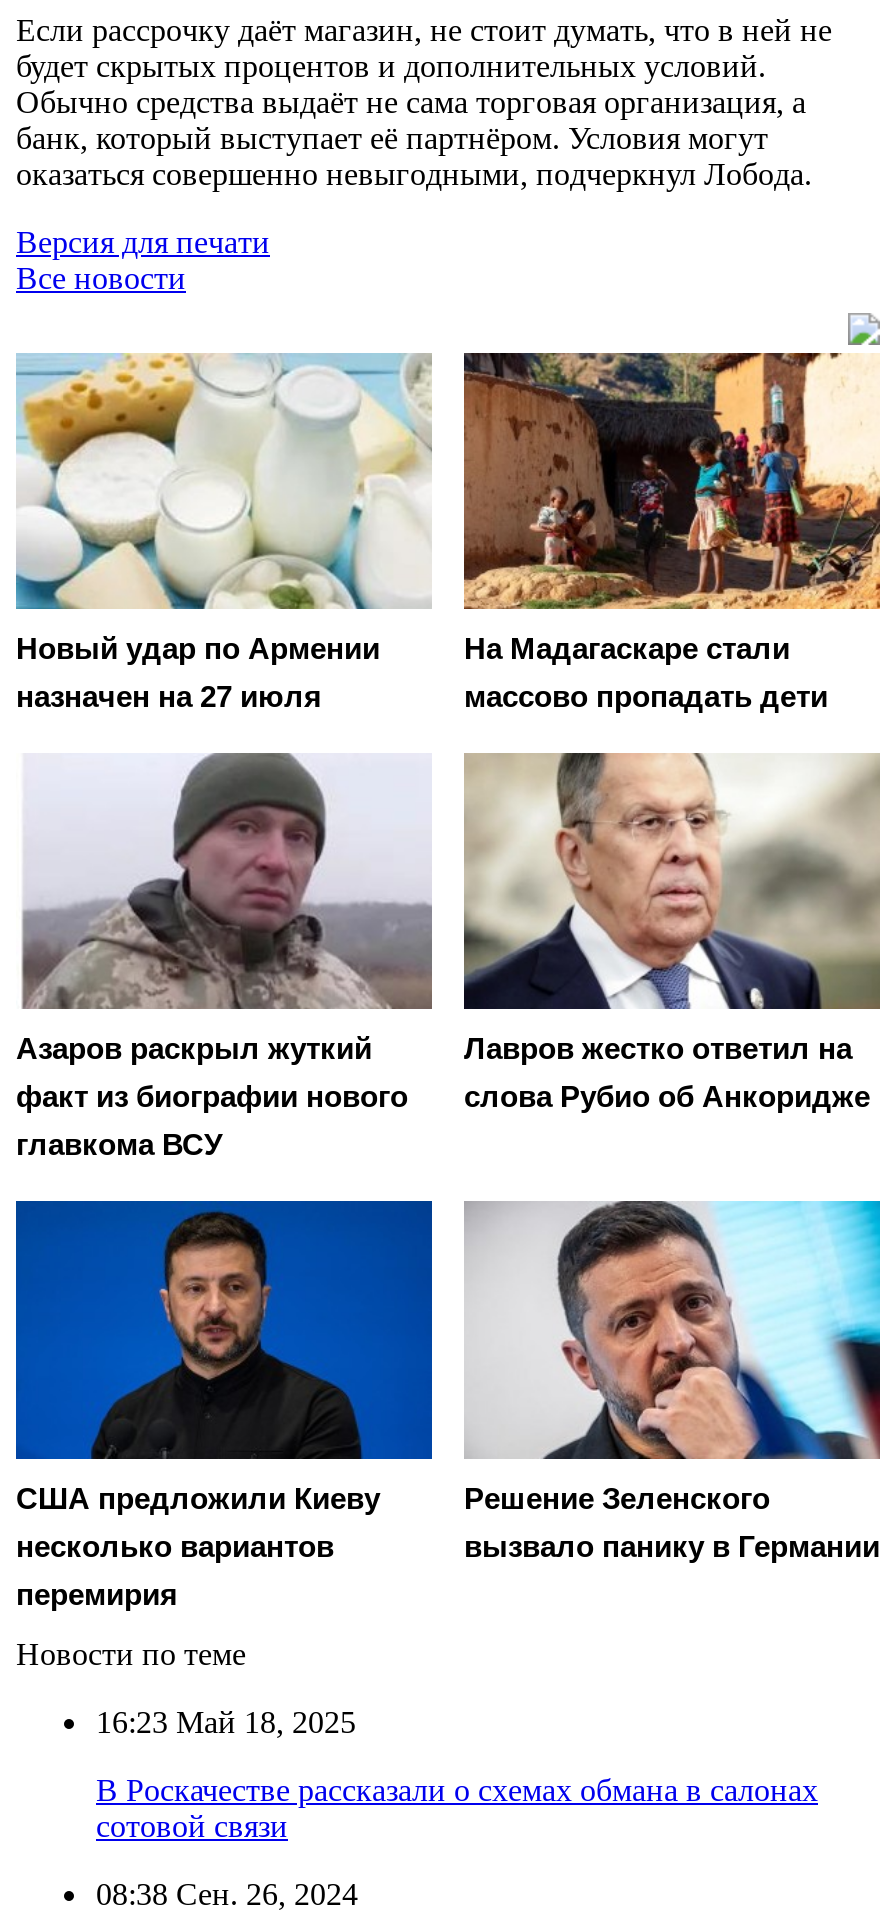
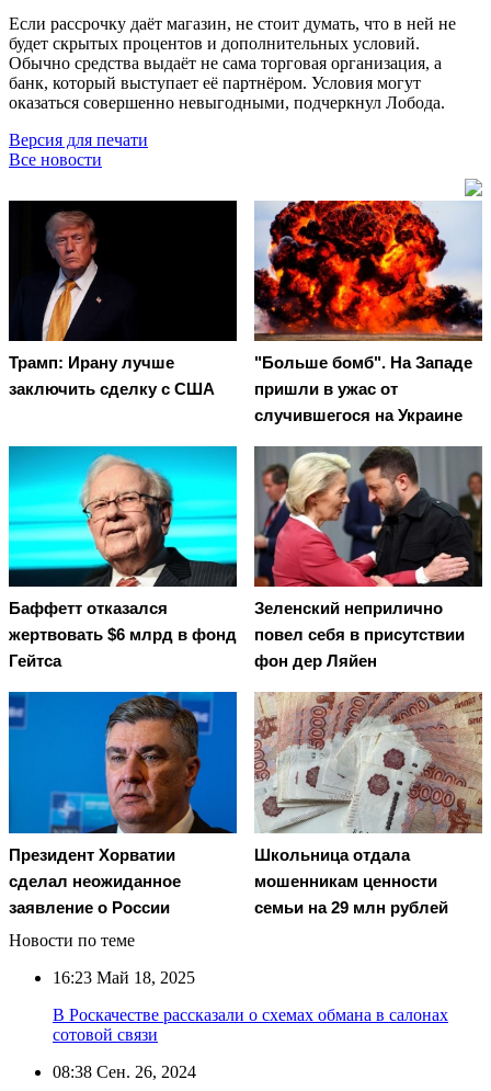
- [image]
- Новый удар по Армении
- назначен на 27 июля
+ [image]
+ Трамп: Ирану лучше
+ заключить сделку с США

- [image]
- На Мадагаскаре стали
- массово пропадать дети
+ [image]
+ "Больше бомб". На Западе
+ пришли в ужас от
+ случившегося на Украине

- [image]
- Азаров раскрыл жуткий
- факт из биографии нового
- главкома ВСУ
+ [image]
+ Баффетт отказался
+ жертвовать $6 млрд в фонд
+ Гейтса

- [image]
- Лавров жестко ответил на
- слова Рубио об Анкоридже
+ [image]
+ Зеленский неприлично
+ повел cебя в присутствии
+ фон дер Ляйен

- [image]
- США предложили Киеву
- несколько вариантов
- перемирия
+ [image]
+ Президент Хорватии
+ сделал неожиданное
+ заявление о России

- [image]
- Решение Зеленского
- вызвало панику в Германии
+ [image]
+ Школьница отдала
+ мошенникам ценности
+ семьи на 29 млн рублей
